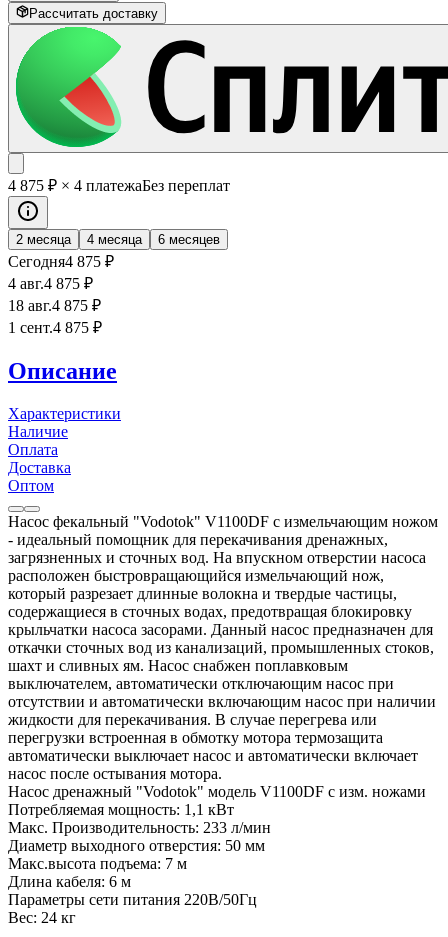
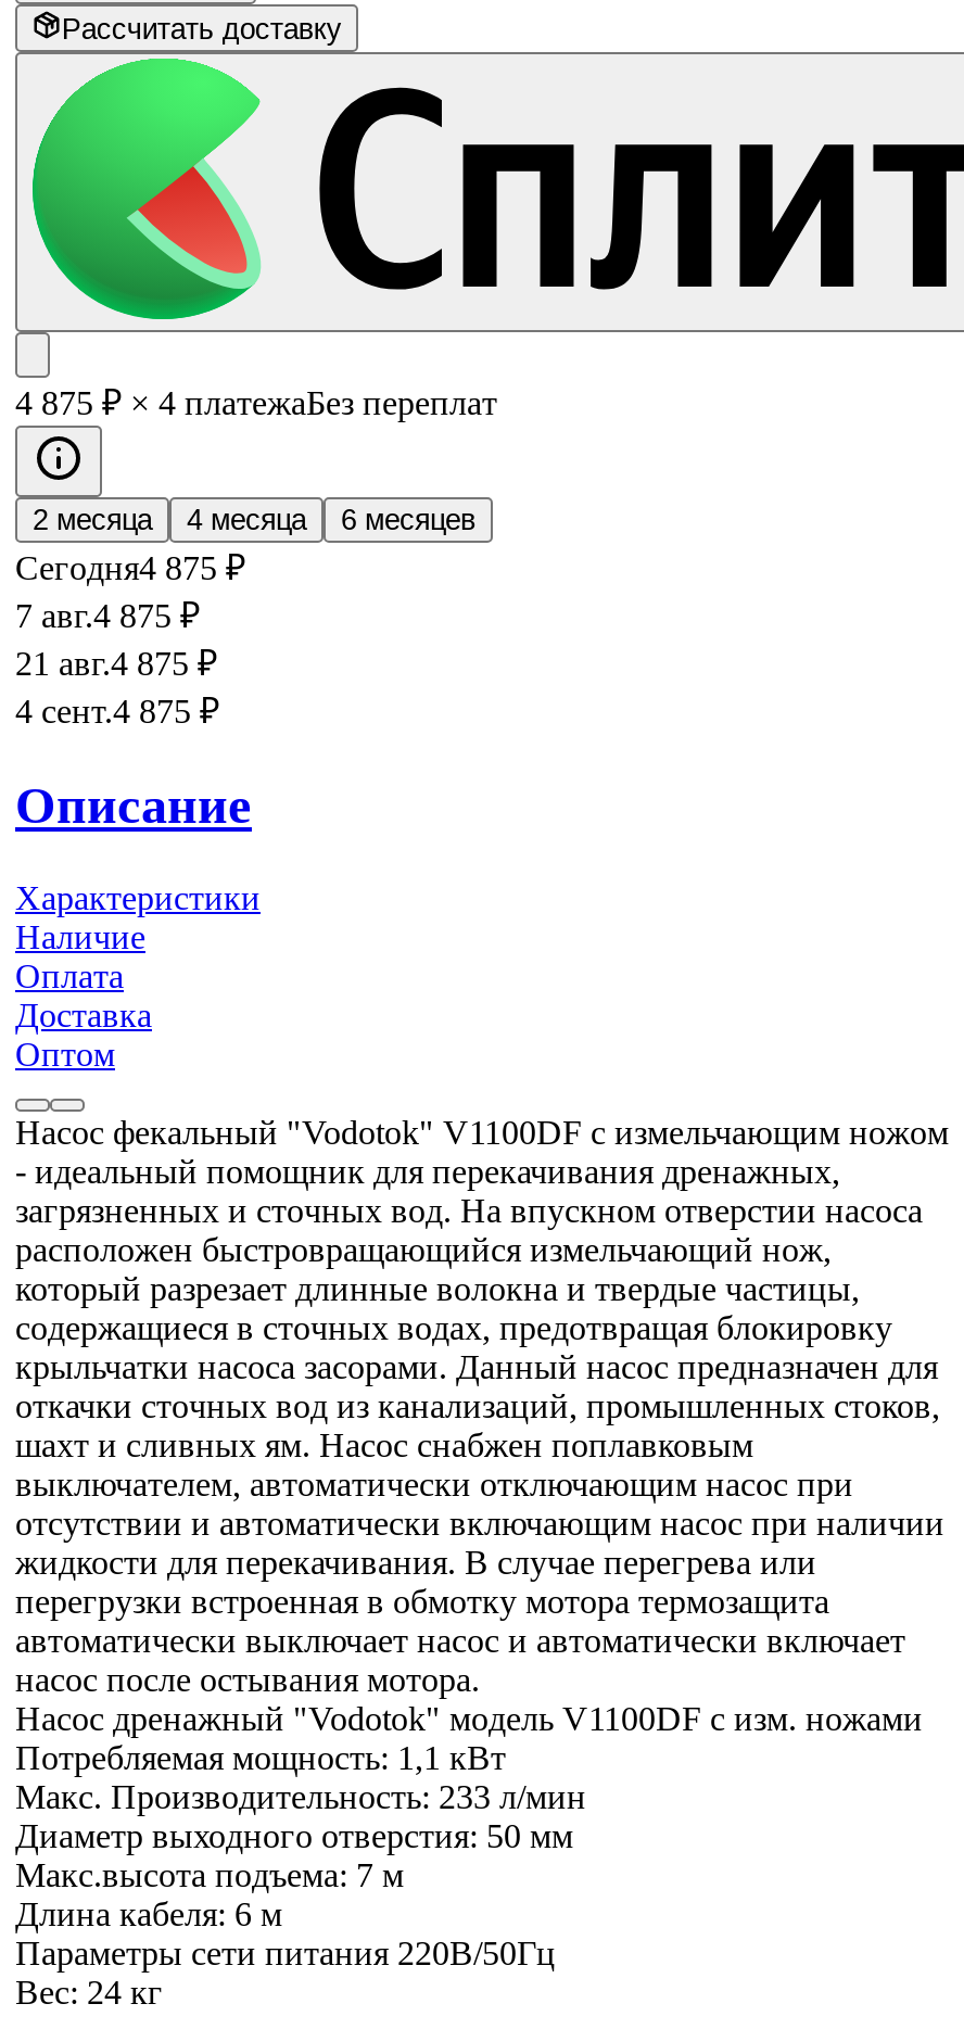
- 4 авг.4 875 ₽
+ 7 авг.4 875 ₽

- 18 авг.4 875 ₽
+ 21 авг.4 875 ₽

- 1 сент.4 875 ₽
+ 4 сент.4 875 ₽
